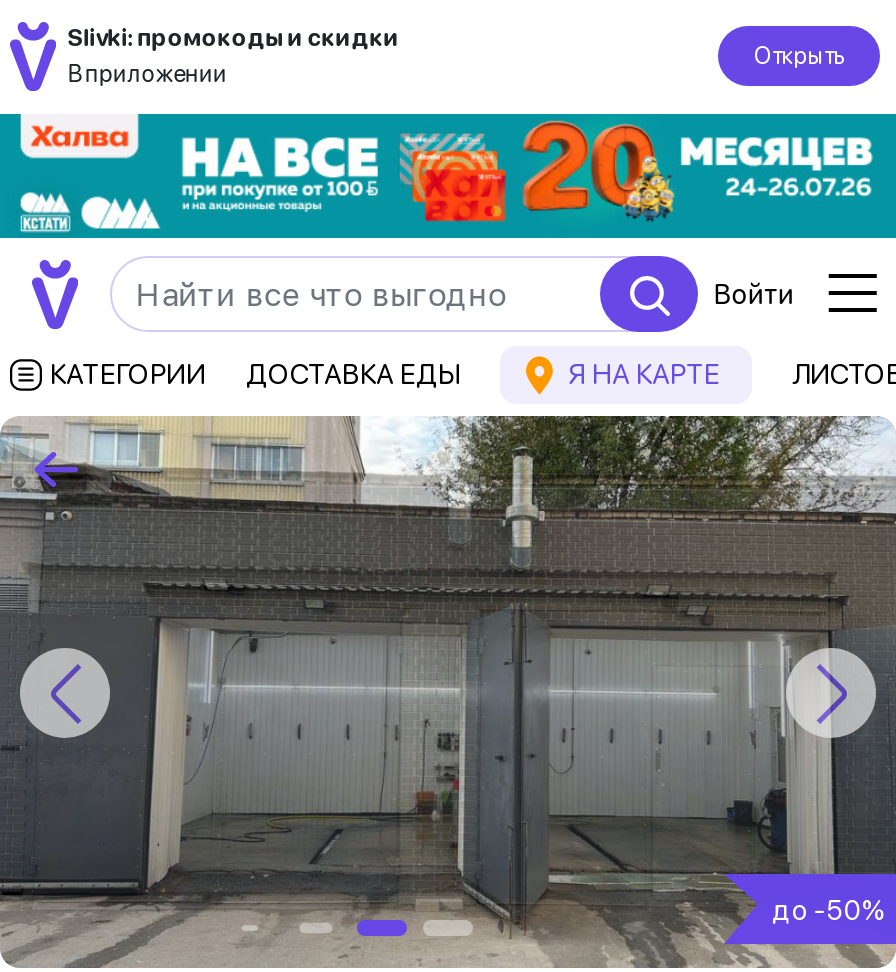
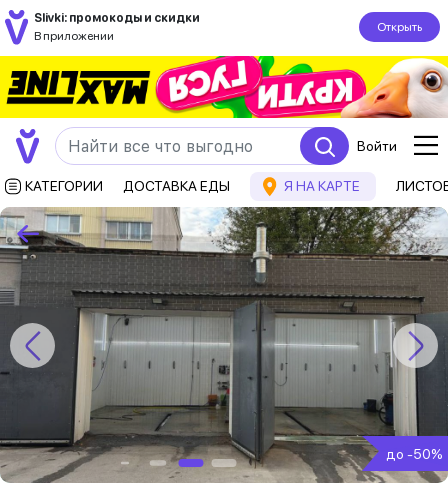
- [image]
+ [image]
